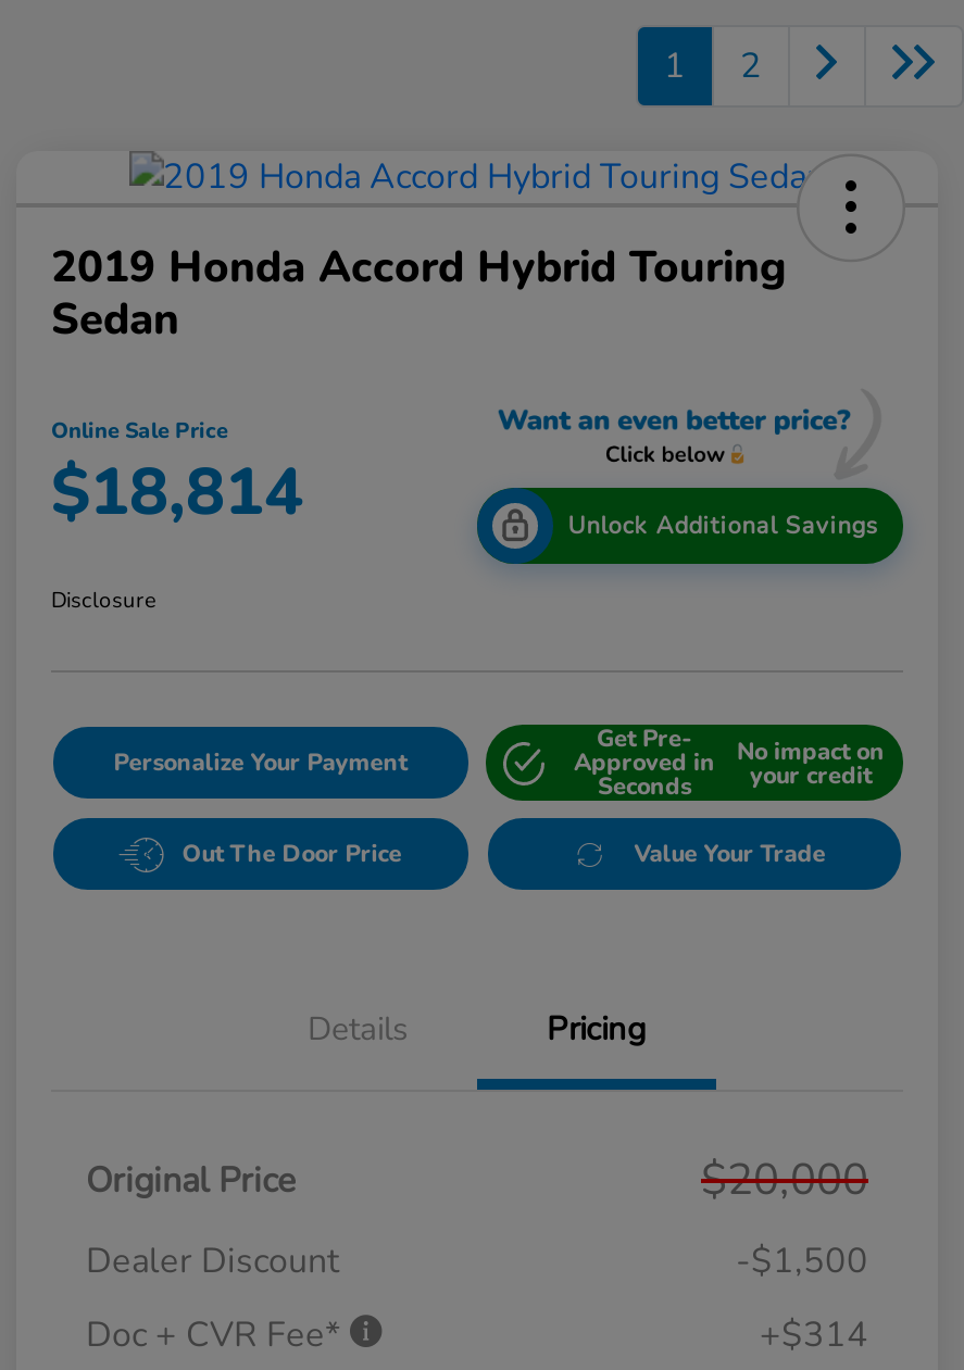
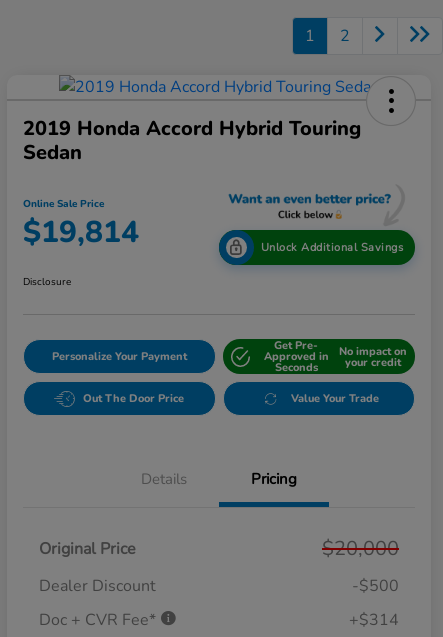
- $18,814
+ $19,814

- -$1,500
+ -$500
